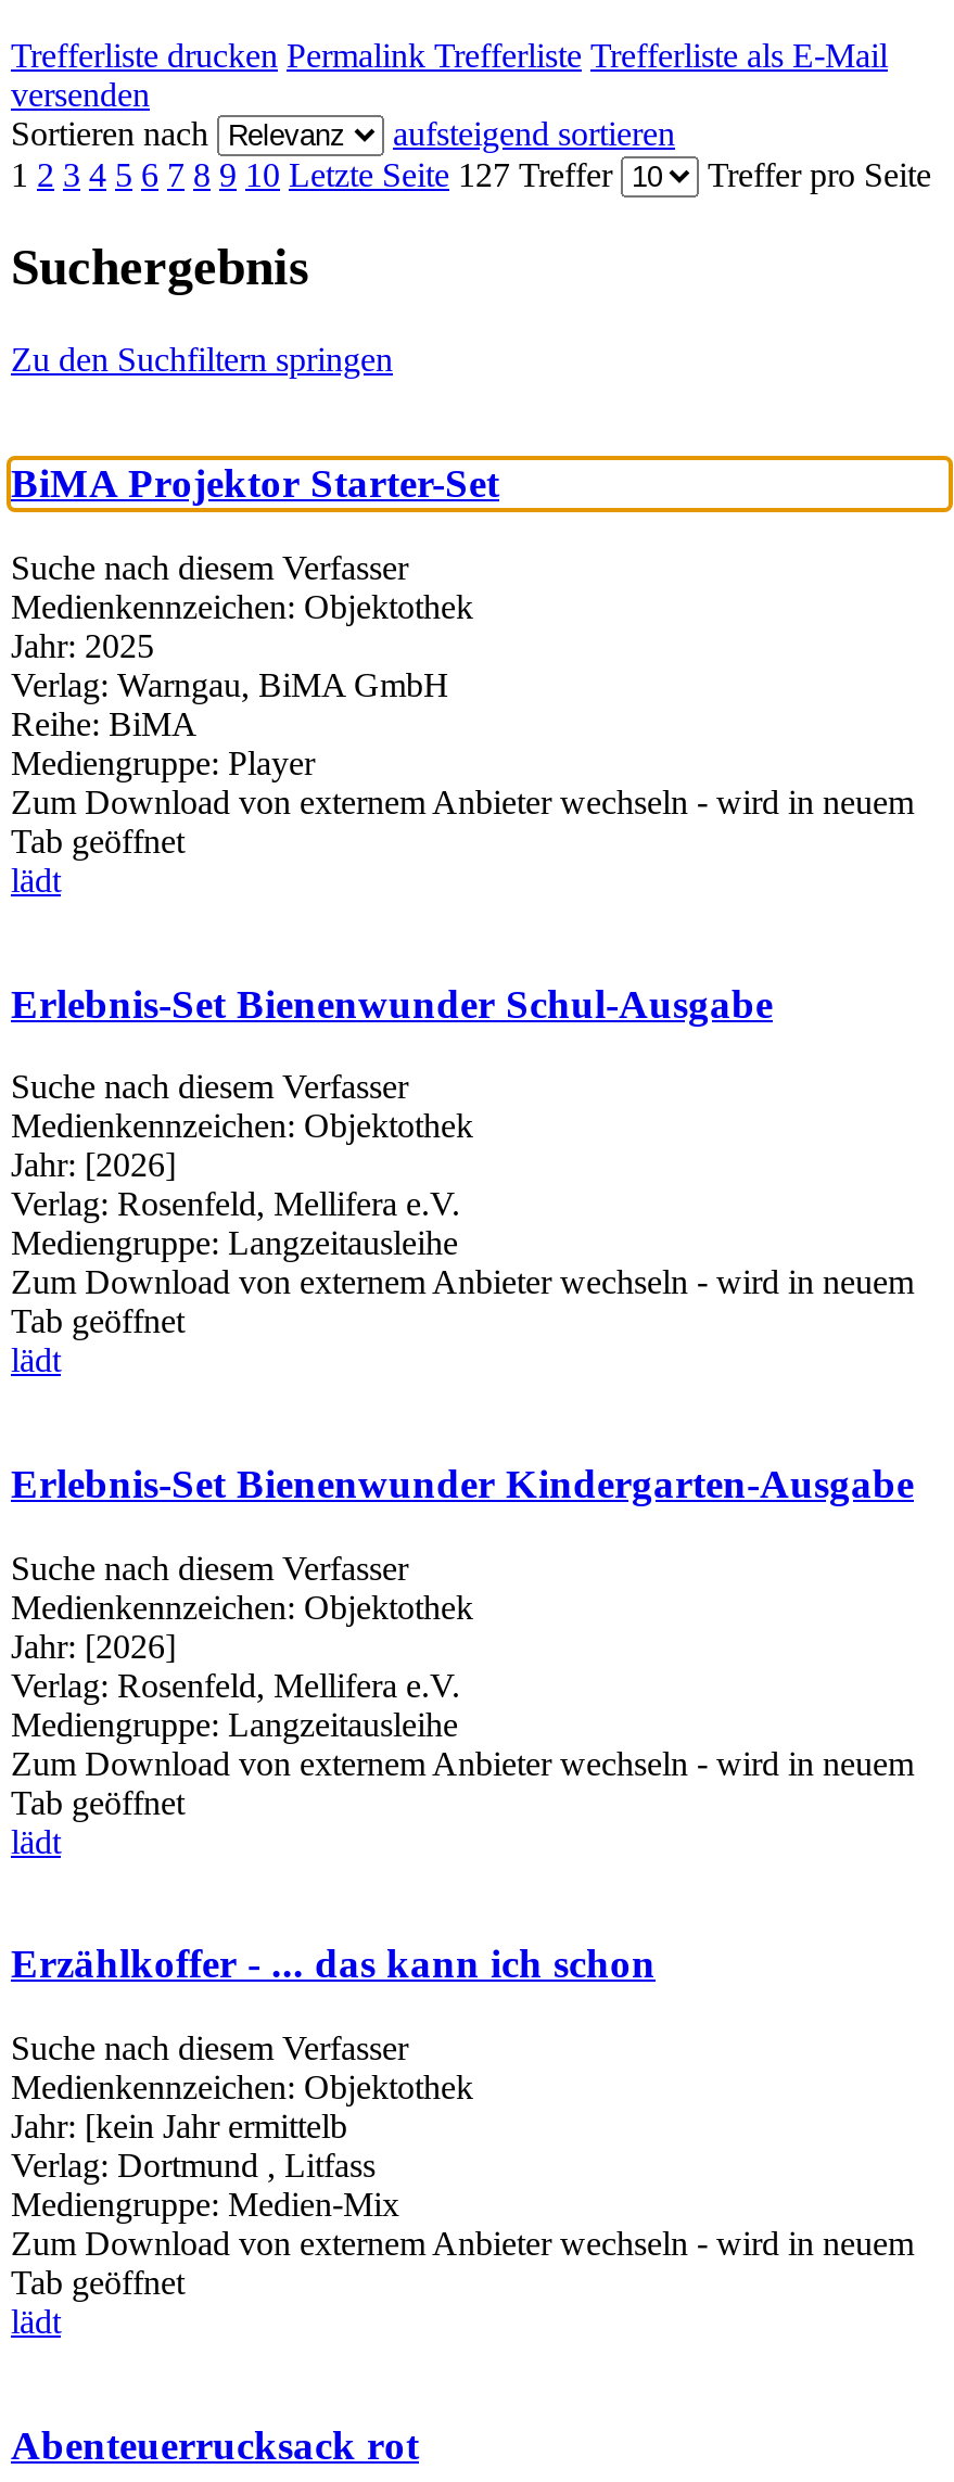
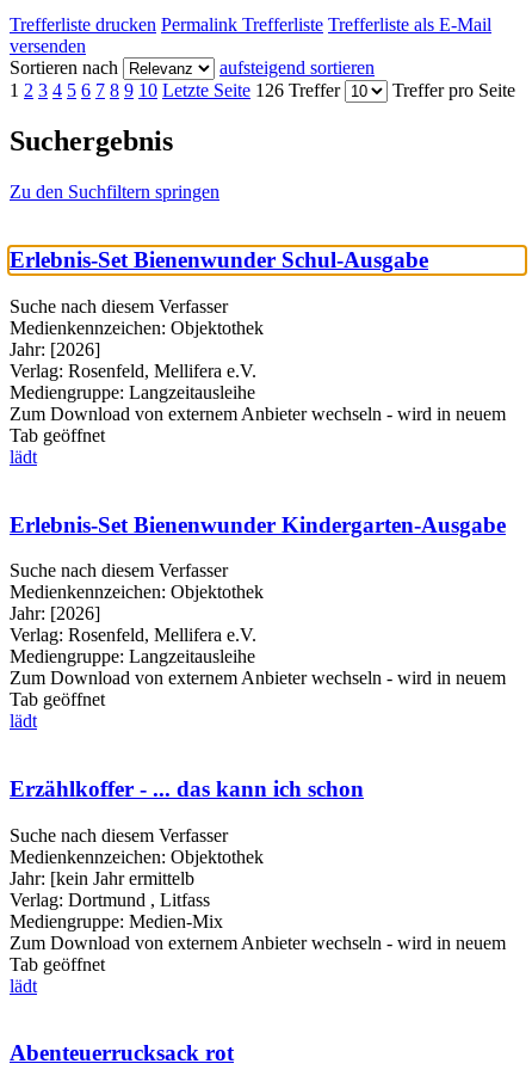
- 1 2 3 4 5 6 7 8 9 10 Letzte Seite 127 Treffer
+ 1 2 3 4 5 6 7 8 9 10 Letzte Seite 126 Treffer

- BiMA Projektor Starter-Set
- Suche nach diesem Verfasser
- Medienkennzeichen: Objektothek
- Jahr: 2025
- Verlag: Warngau, BiMA GmbH
- Reihe: BiMA
- Mediengruppe: Player
- Zum Download von externem Anbieter wechseln - wird in neuem
- Tab geöffnet
- lädt
